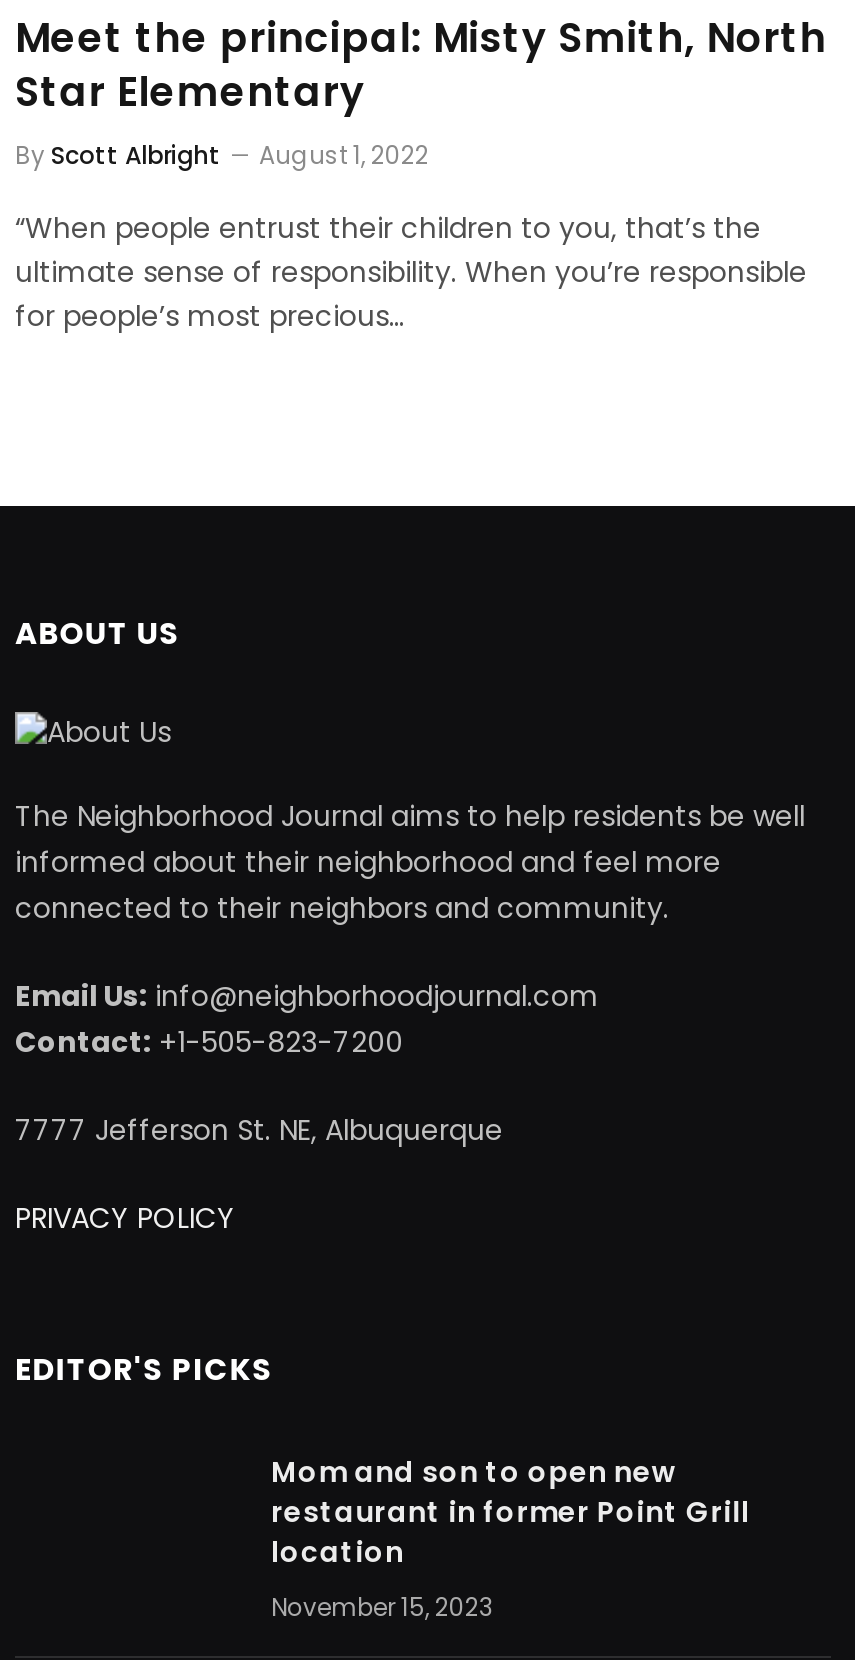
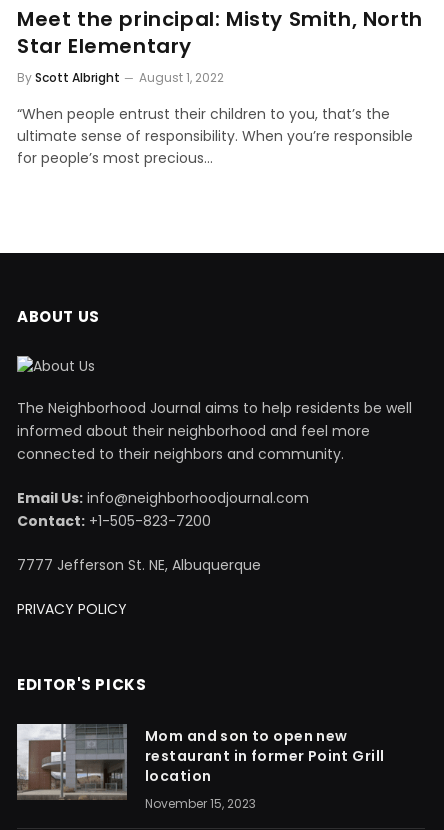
+ [image]
